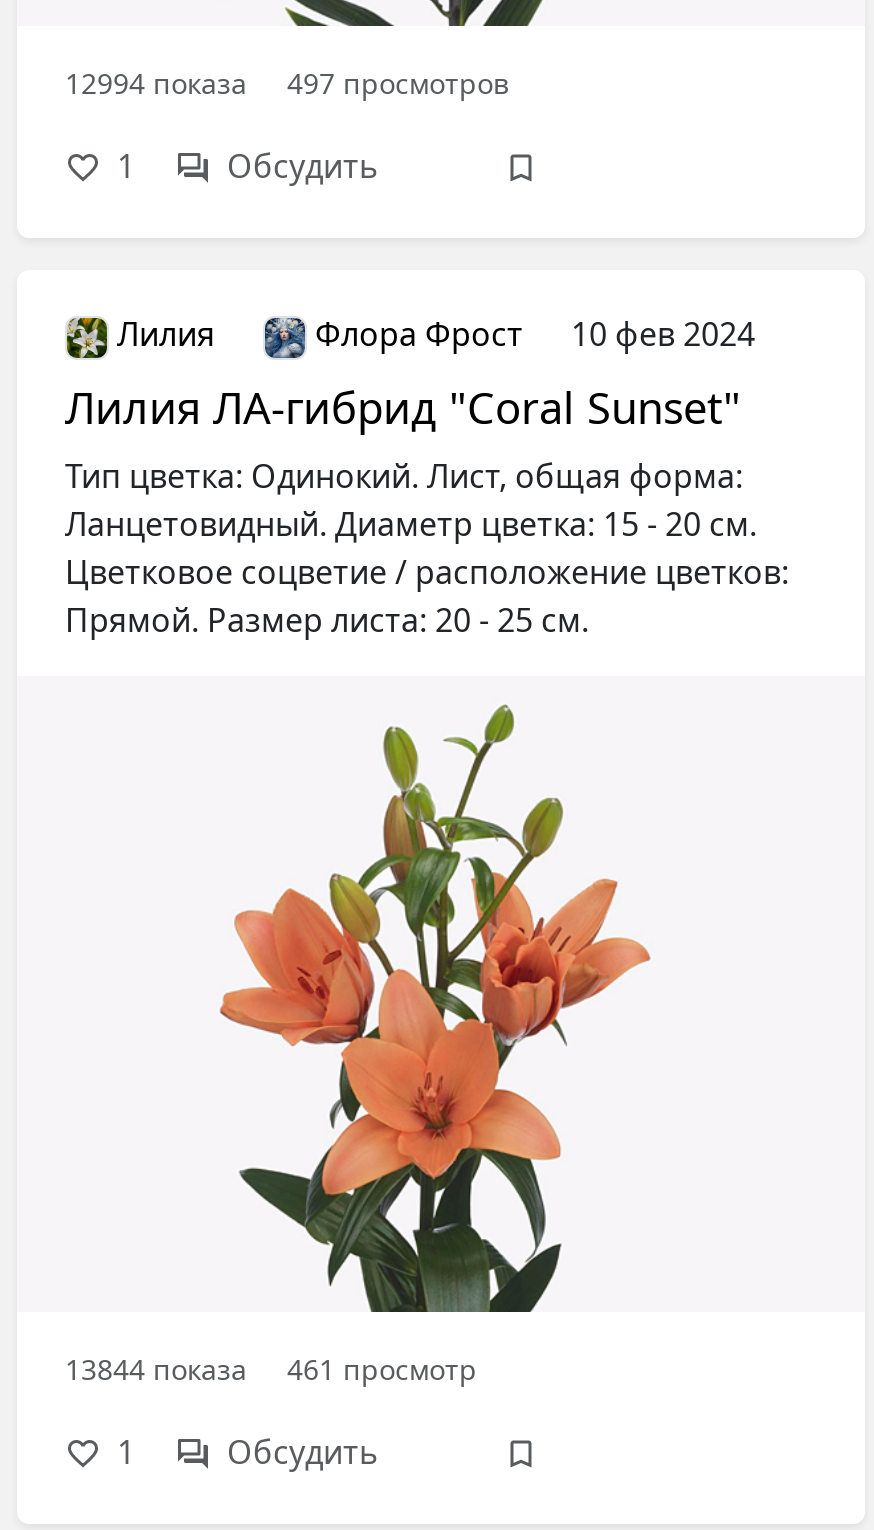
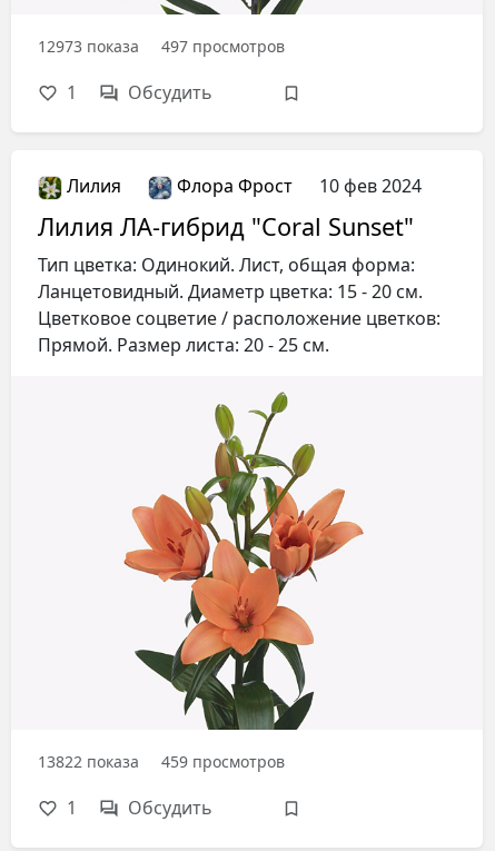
- 12994 показа 497 просмотров
+ 12973 показа 497 просмотров

- 13844 показа
- 461 просмотр
+ 13822 показа
+ 459 просмотров
